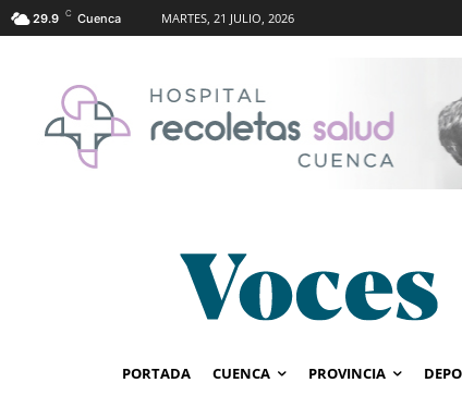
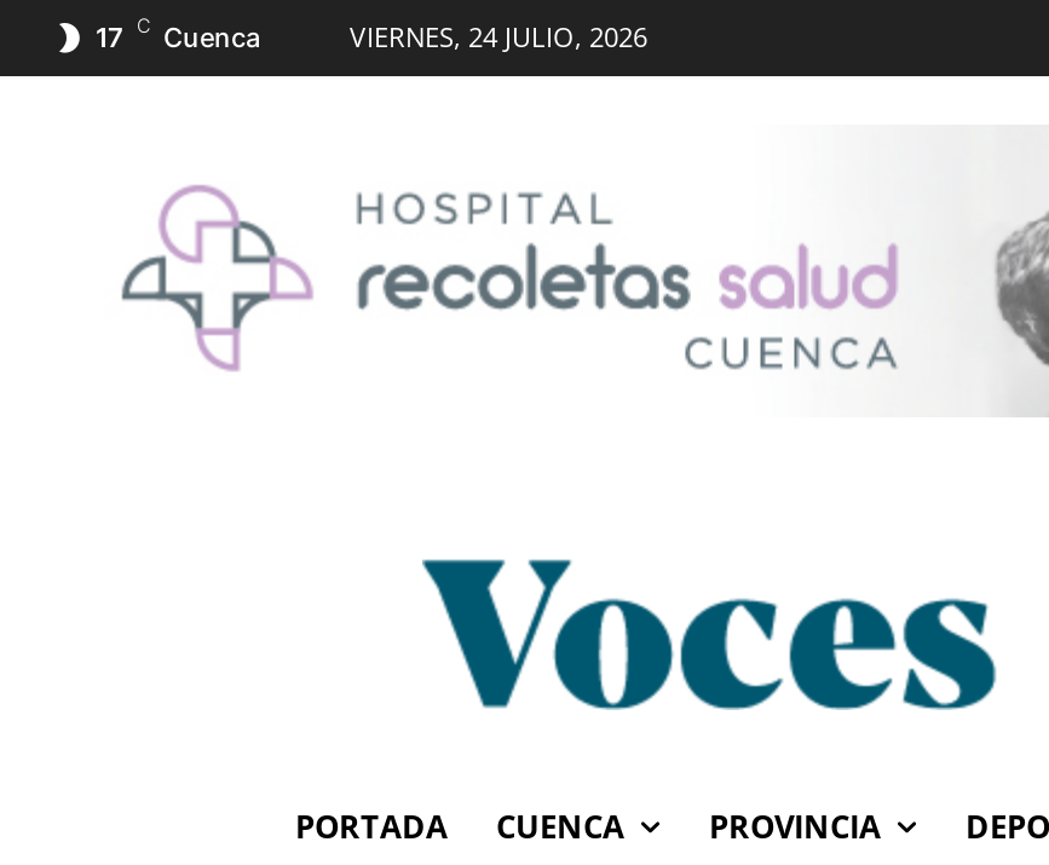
- 29.9 C Cuenca
+ 17 C Cuenca

- MARTES, 21 JULIO, 2026
+ VIERNES, 24 JULIO, 2026
